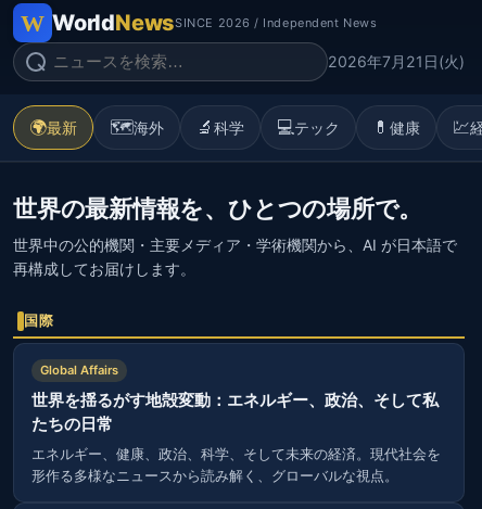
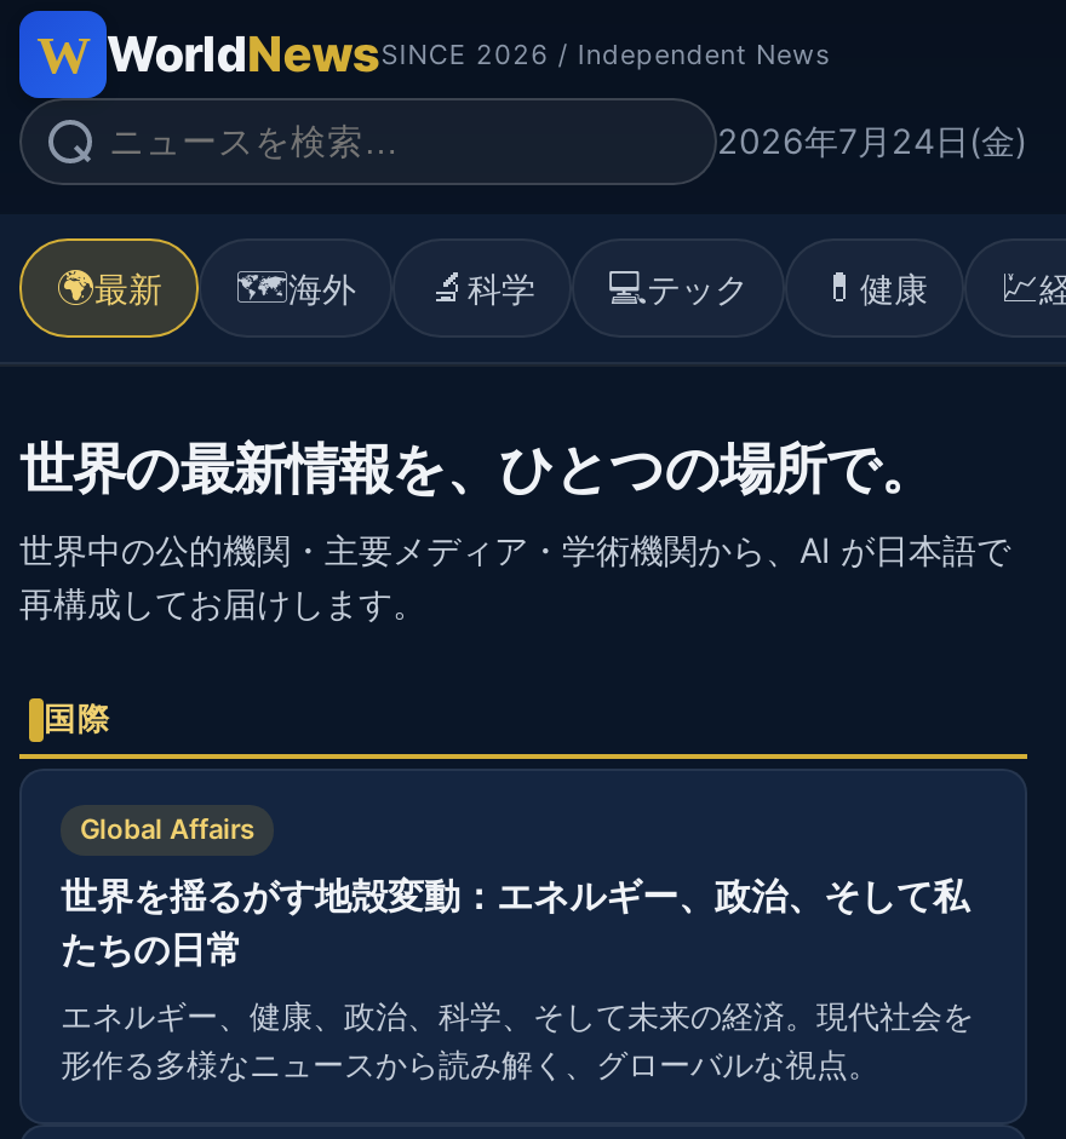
- 2026年7月21日(火)
+ 2026年7月24日(金)
